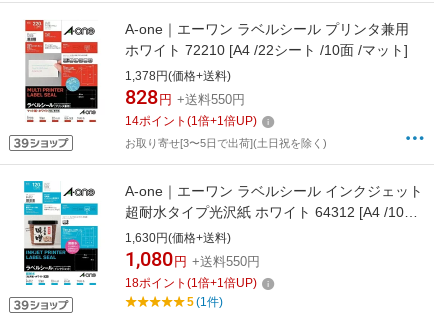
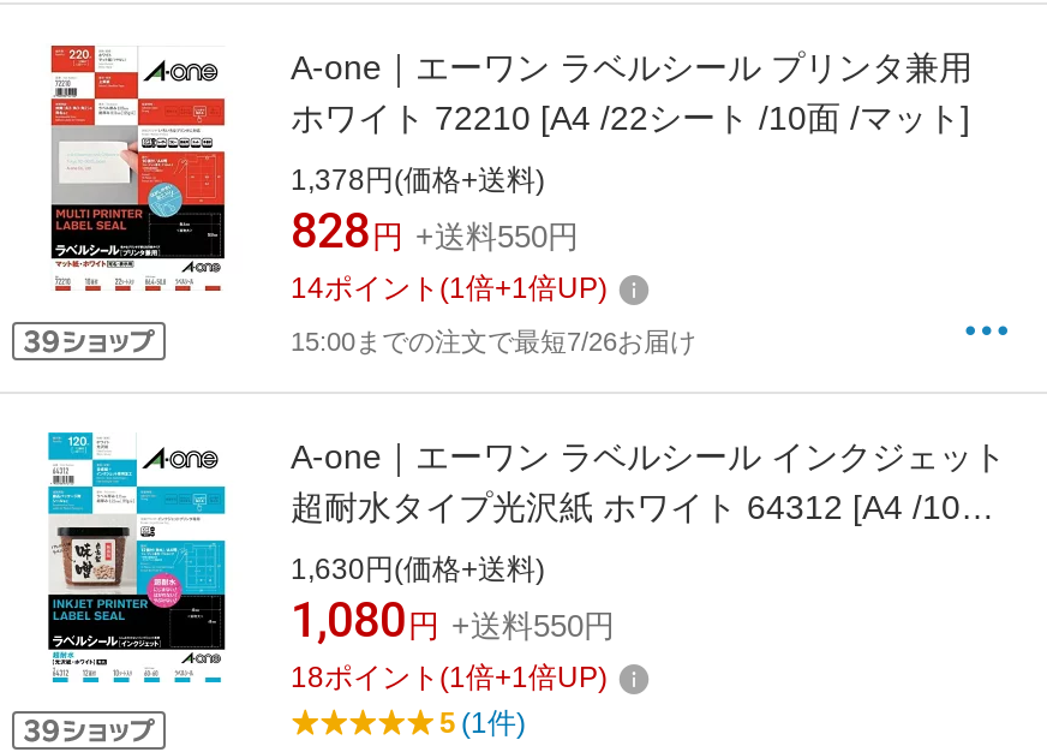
- お取り寄せ[3〜5日で出荷](土日祝を除く)
+ 15:00までの注文で最短7/26お届け
